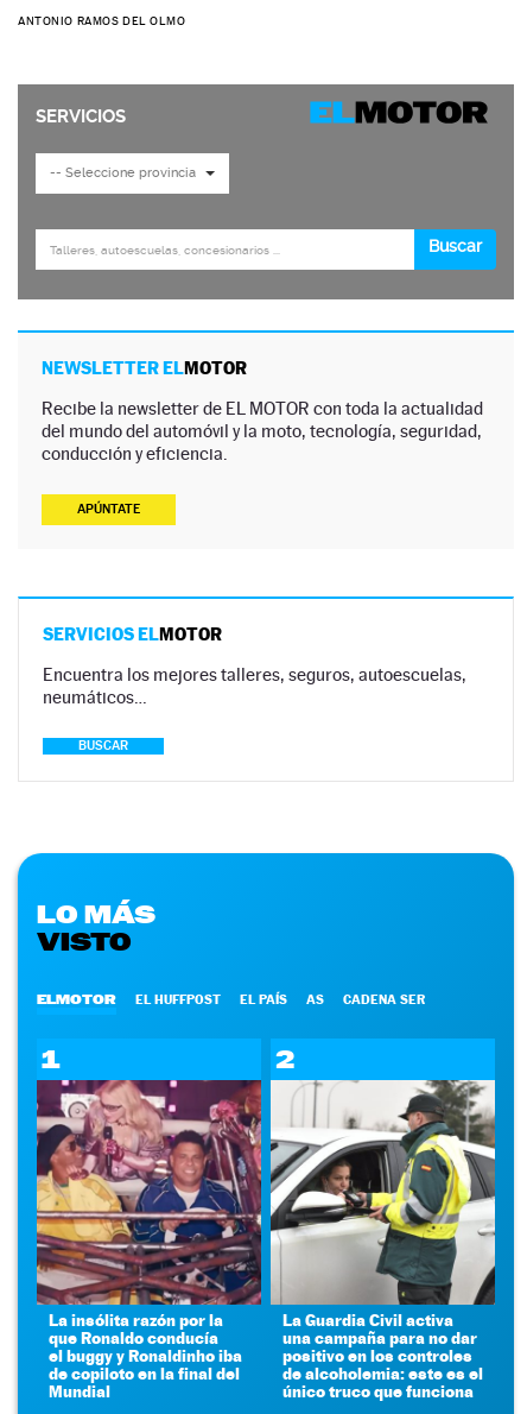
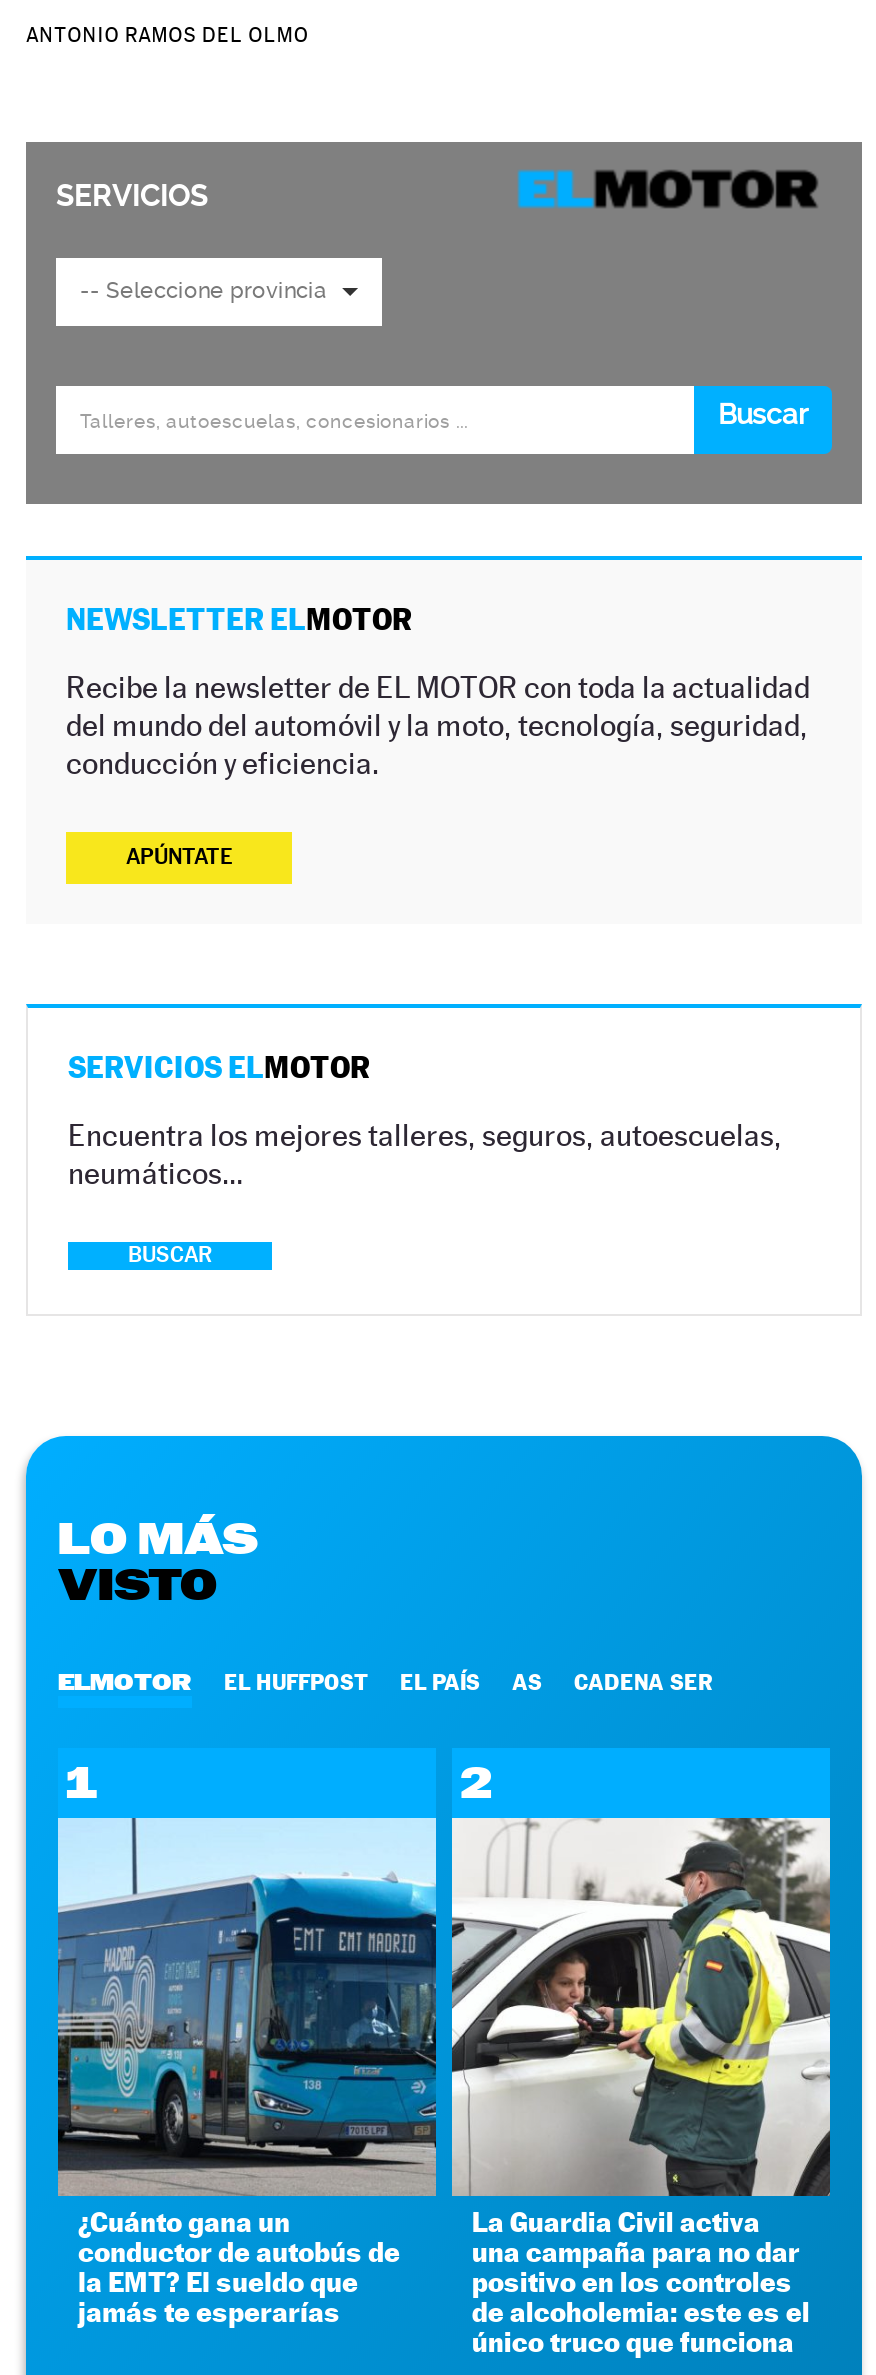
- [image]
- La insólita razón por la
- que Ronaldo conducía
- el buggy y Ronaldinho iba
- de copiloto en la final del
- Mundial
+ [image]
+ ¿Cuánto gana un
+ conductor de autobús de
+ la EMT? El sueldo que
+ jamás te esperarías
